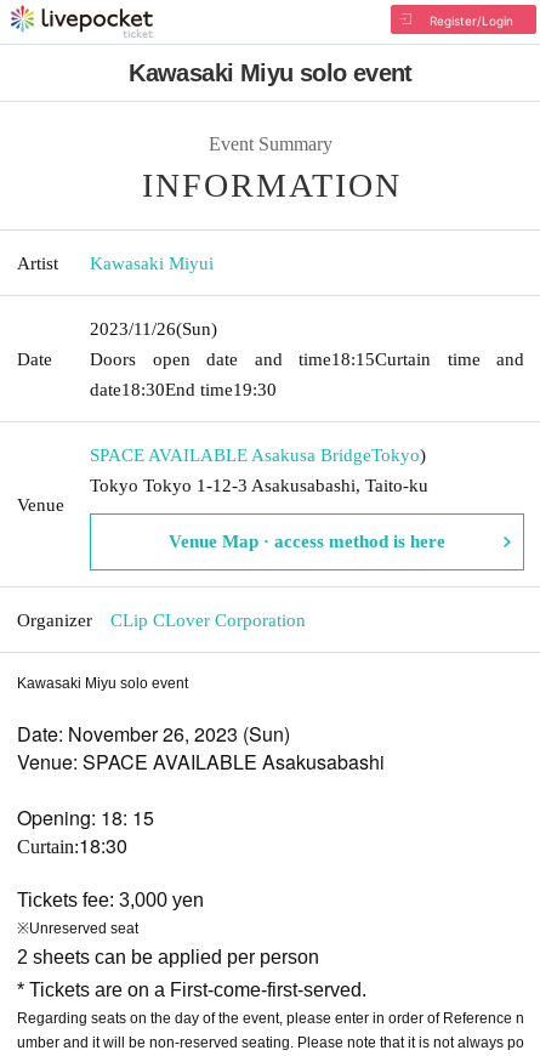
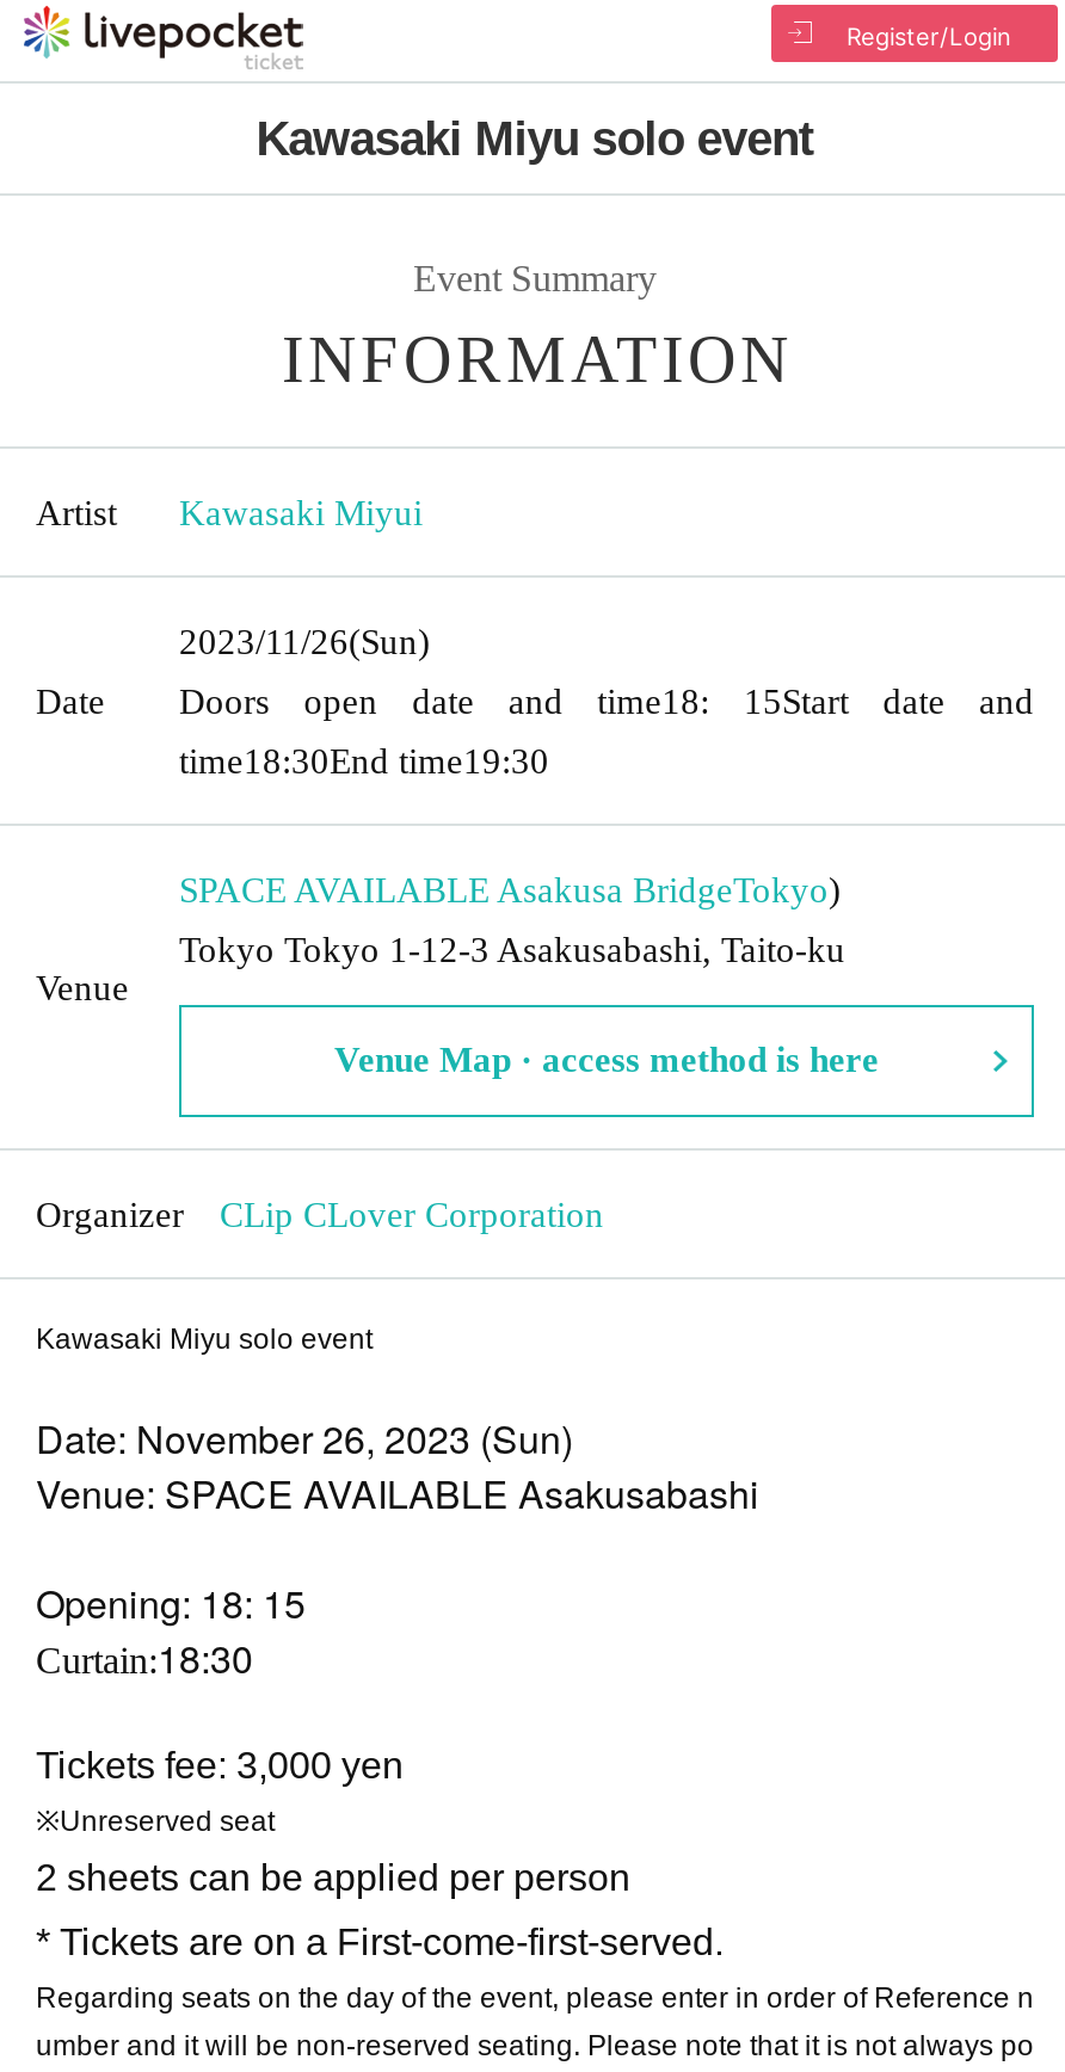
- Doors open date and time18:15Curtain time and
+ Doors open date and time18: 15Start date and

- date18:30End time19:30
+ time18:30End time19:30
